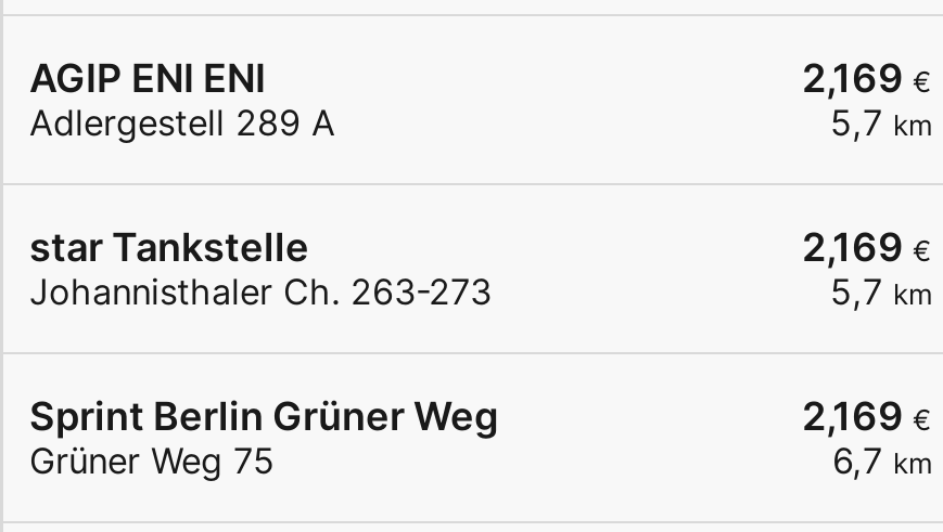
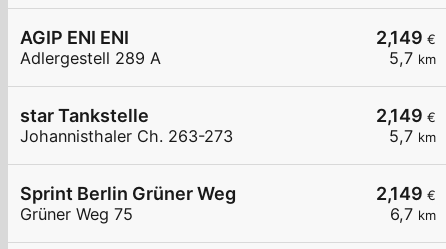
- 2,169 €
+ 2,149 €

- 2,169 €
+ 2,149 €

- 2,169 €
+ 2,149 €
